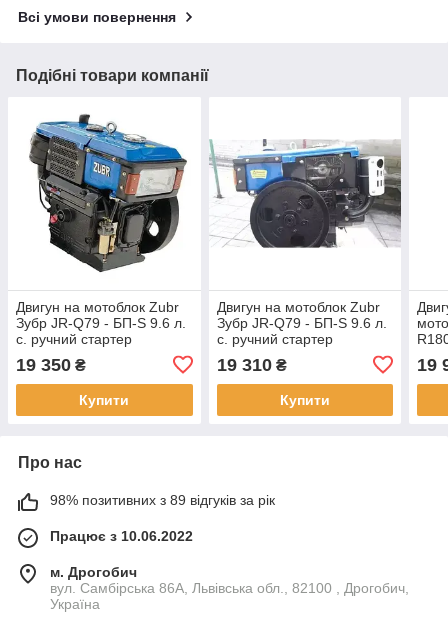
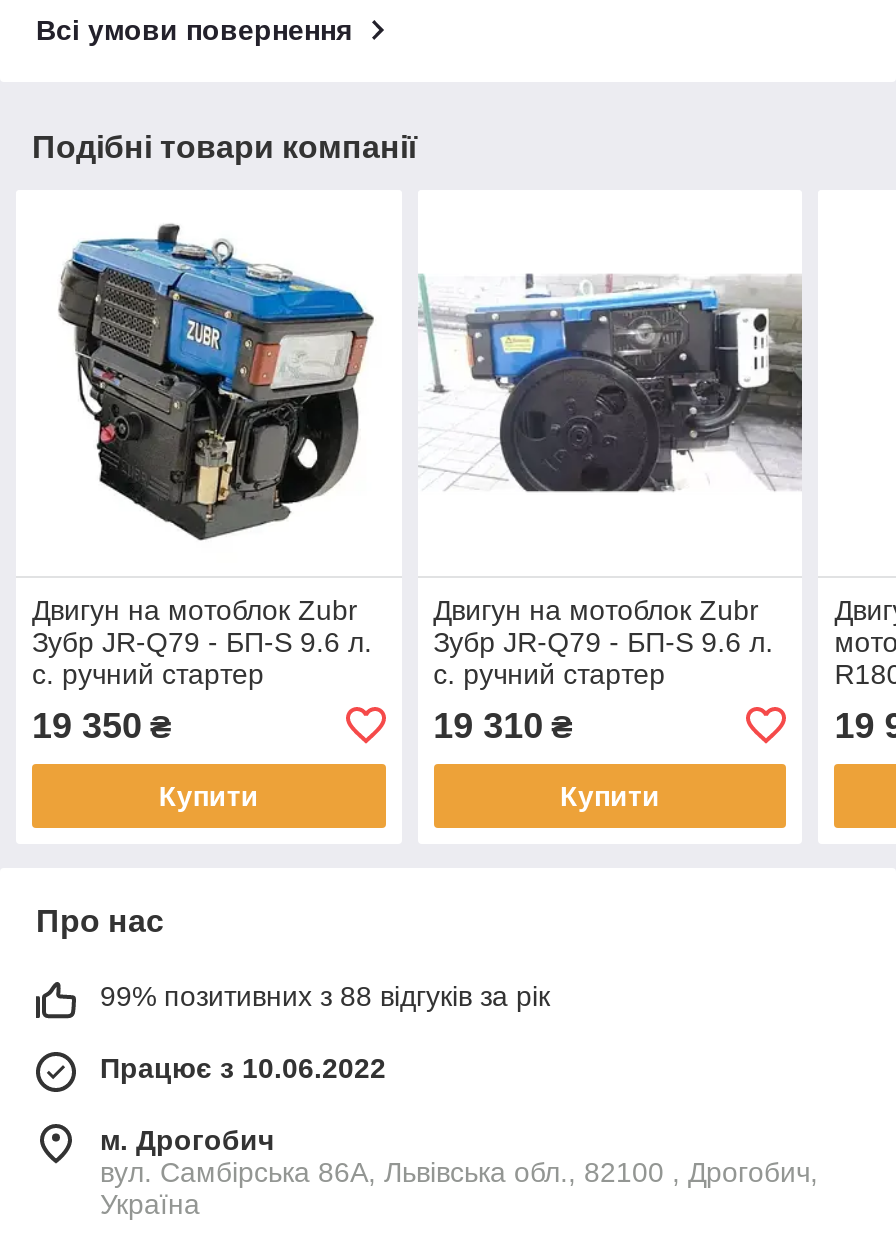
- 98% позитивних з 89 відгуків за рік
+ 99% позитивних з 88 відгуків за рік
